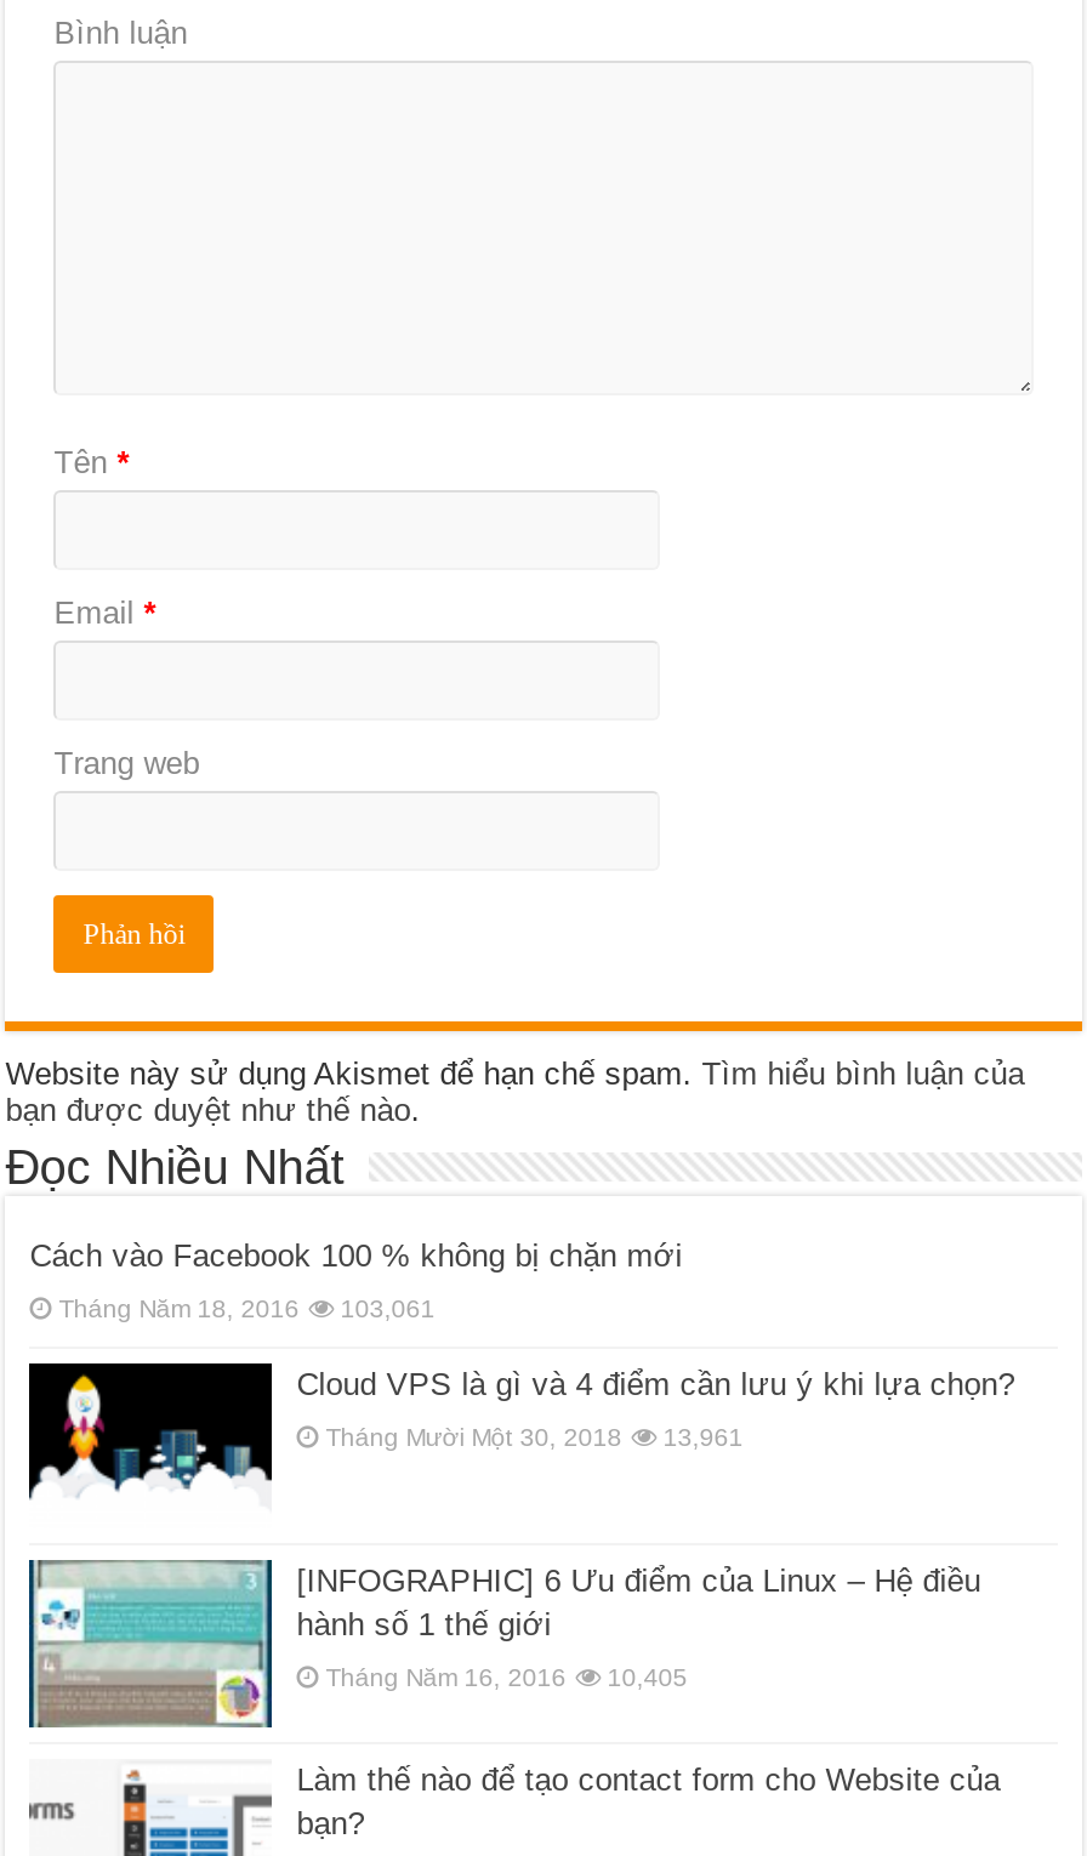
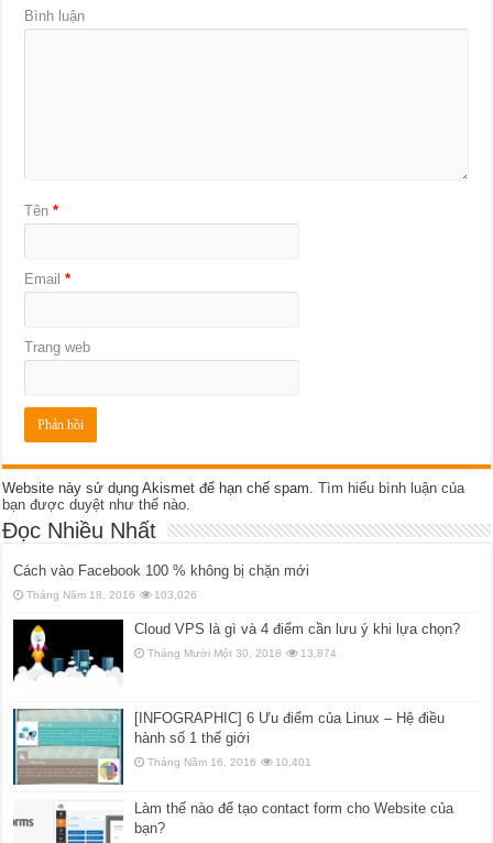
- Tháng Năm 18, 2016 103,061
+ Tháng Năm 18, 2016 103,026

- Tháng Mười Một 30, 2018 13,961
+ Tháng Mười Một 30, 2018 13,874

- Tháng Năm 16, 2016 10,405
+ Tháng Năm 16, 2016 10,401
